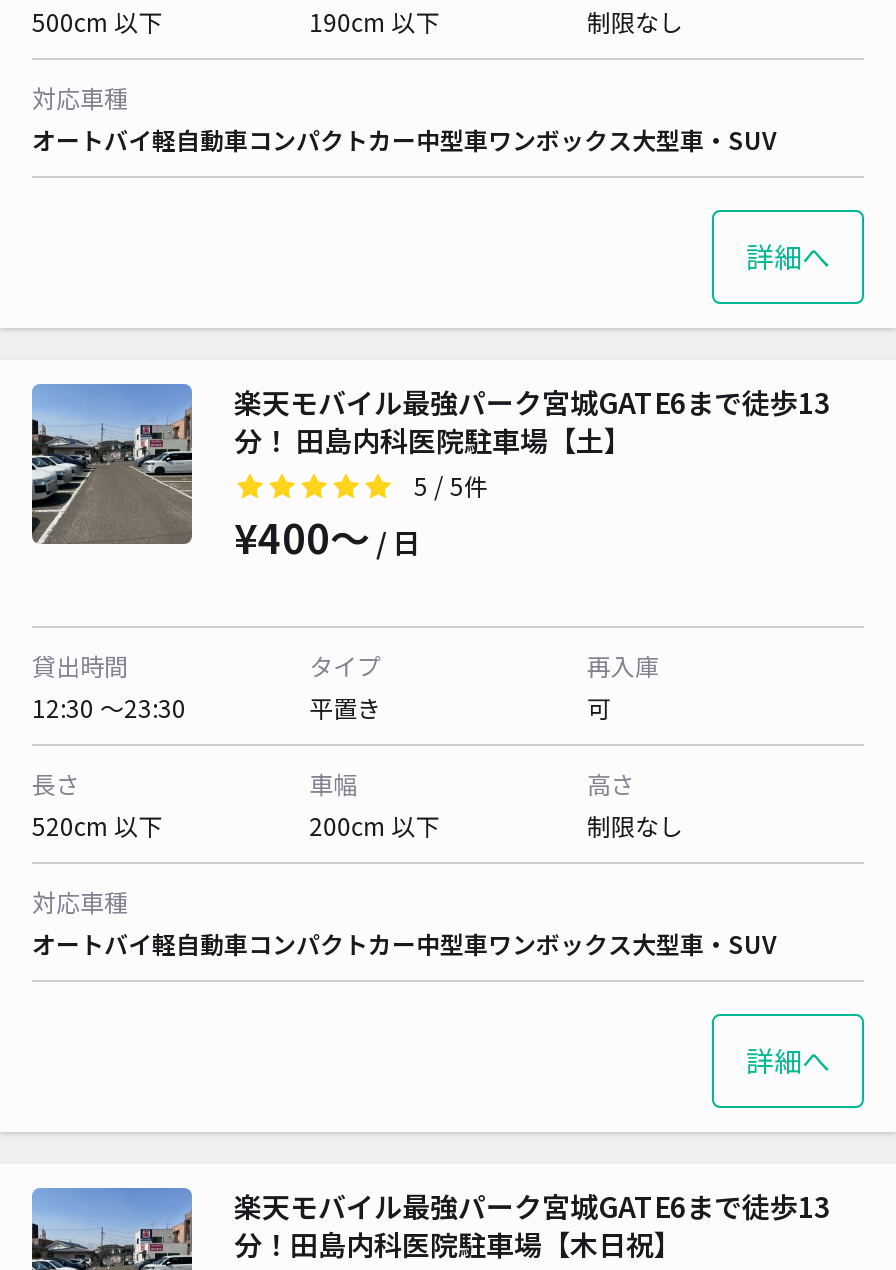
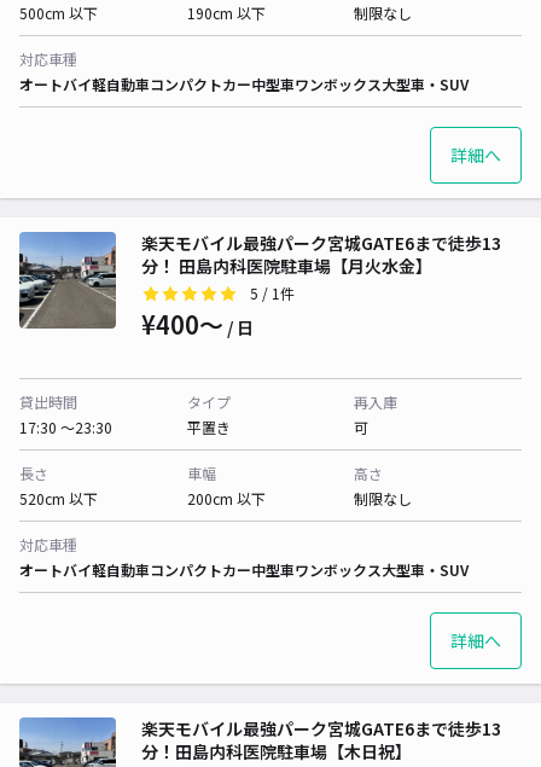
- 分！ 田島内科医院駐車場【土】
- 5 / 5件
+ 分！ 田島内科医院駐車場【月火水金】
+ 5 / 1件

- 12:30 〜23:30
+ 17:30 〜23:30
